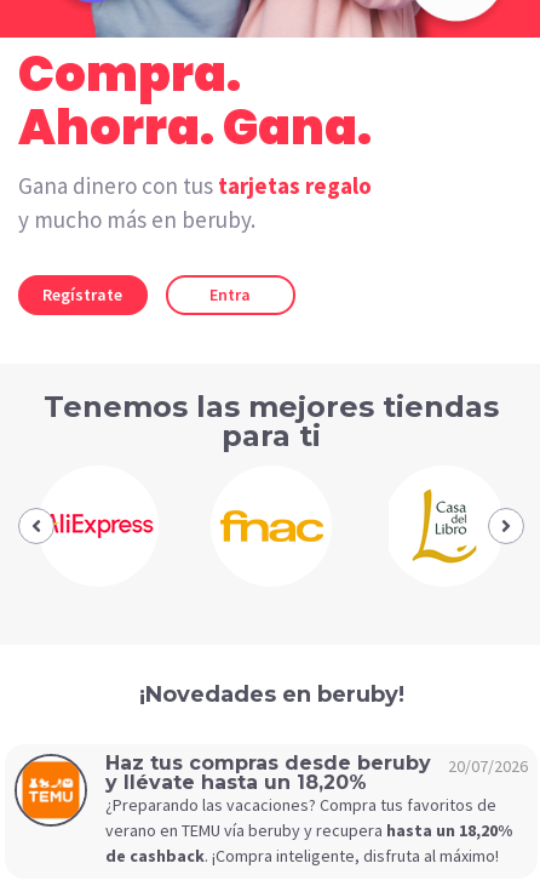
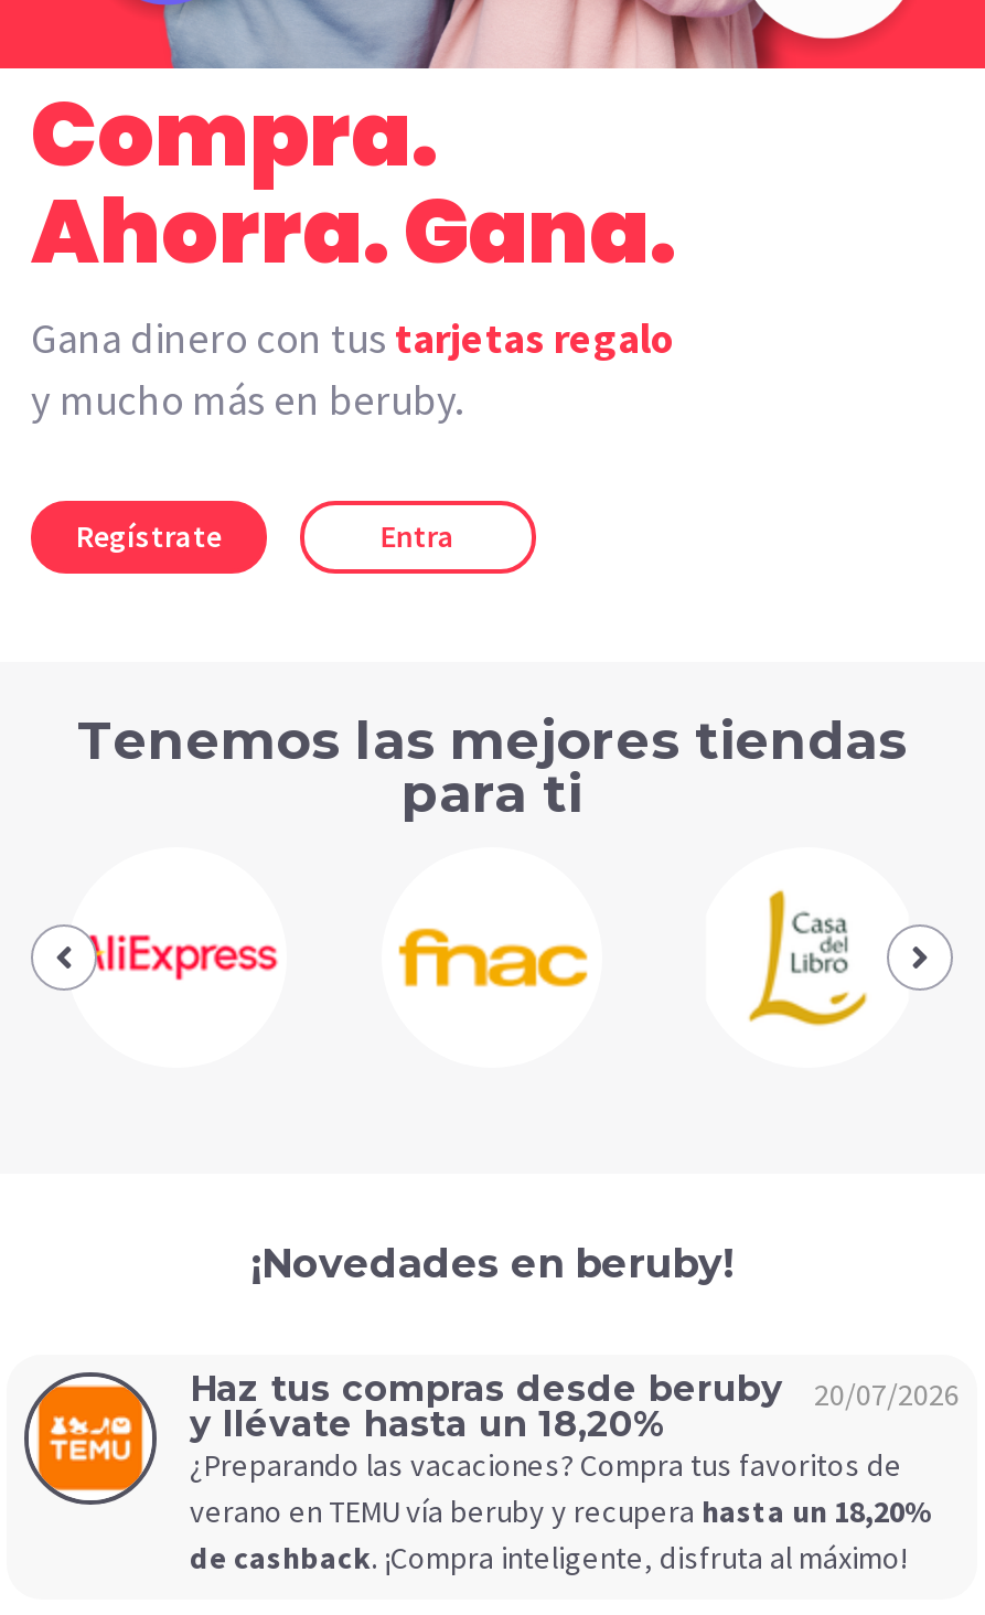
- Gana dinero con tus tarjetas regalo
+ Gana dinero con tus
